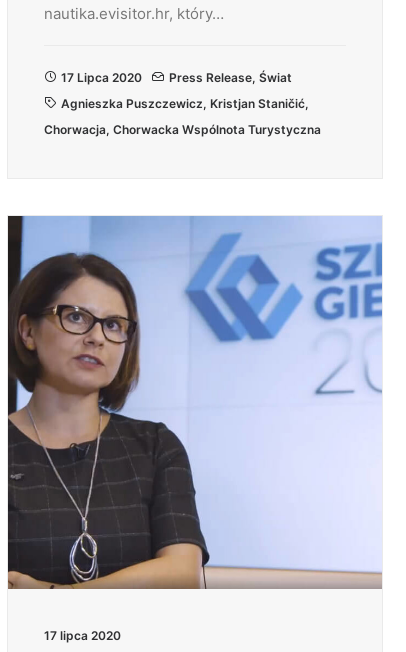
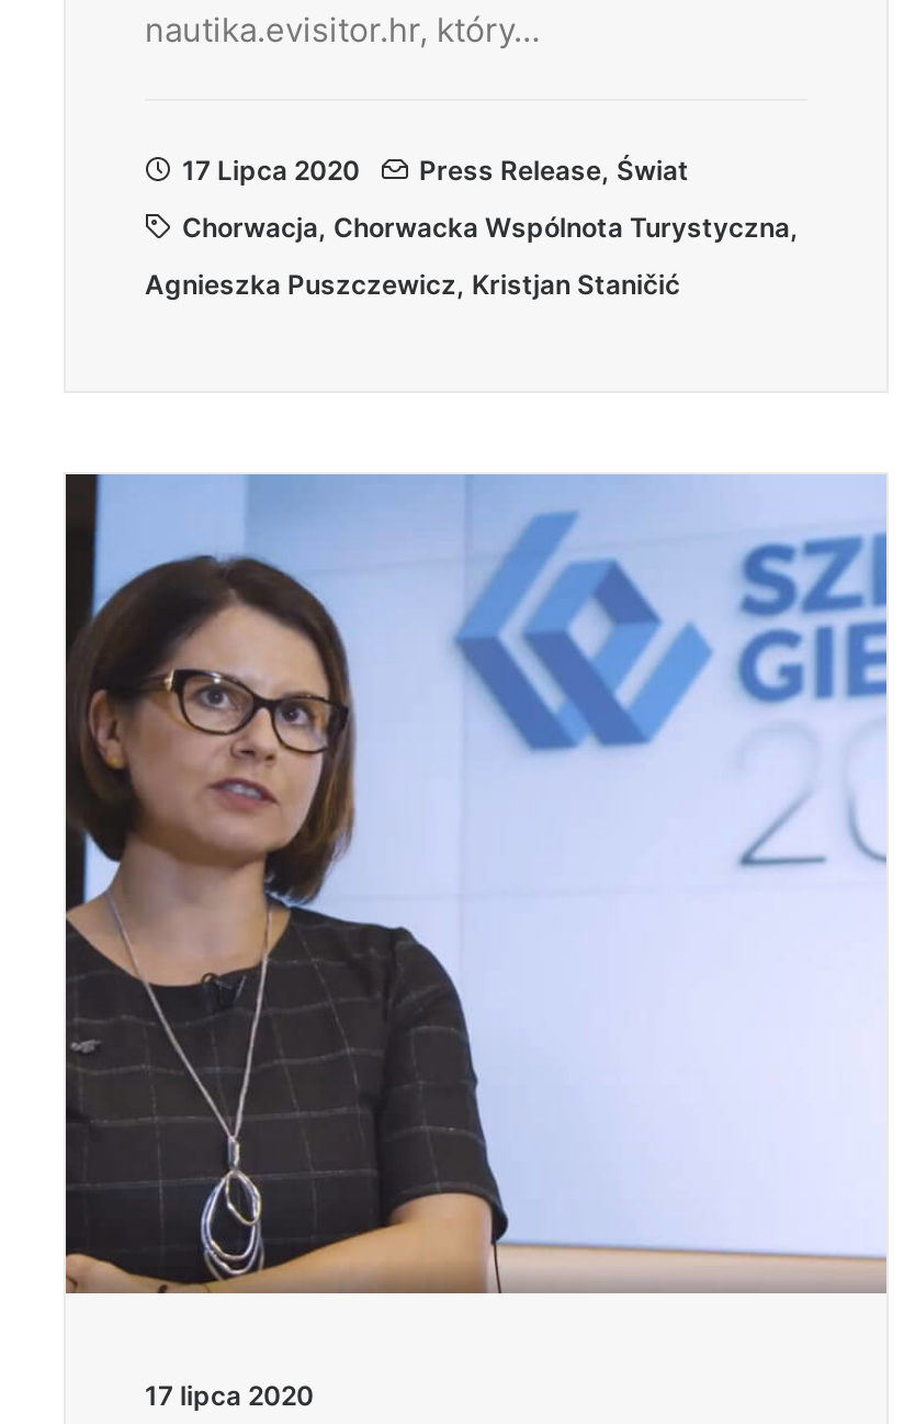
- Agnieszka Puszczewicz, Kristjan Staničić,
+ Chorwacja, Chorwacka Wspólnota Turystyczna,

- Chorwacja, Chorwacka Wspólnota Turystyczna
+ Agnieszka Puszczewicz, Kristjan Staničić
